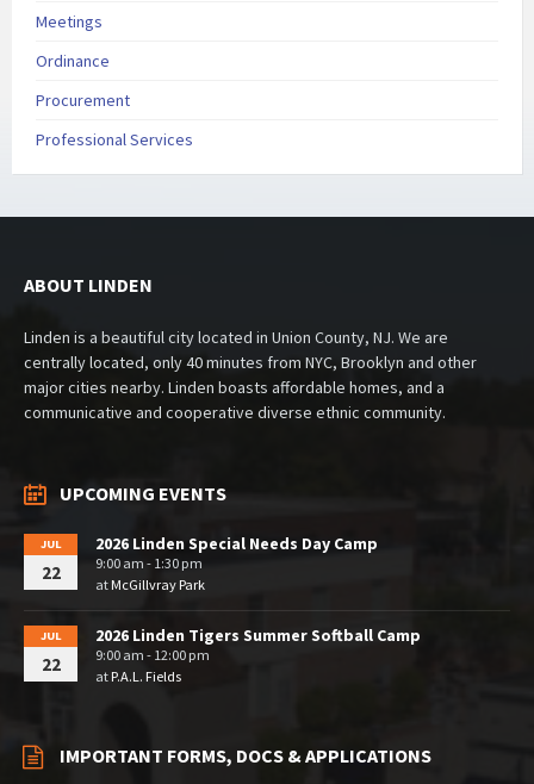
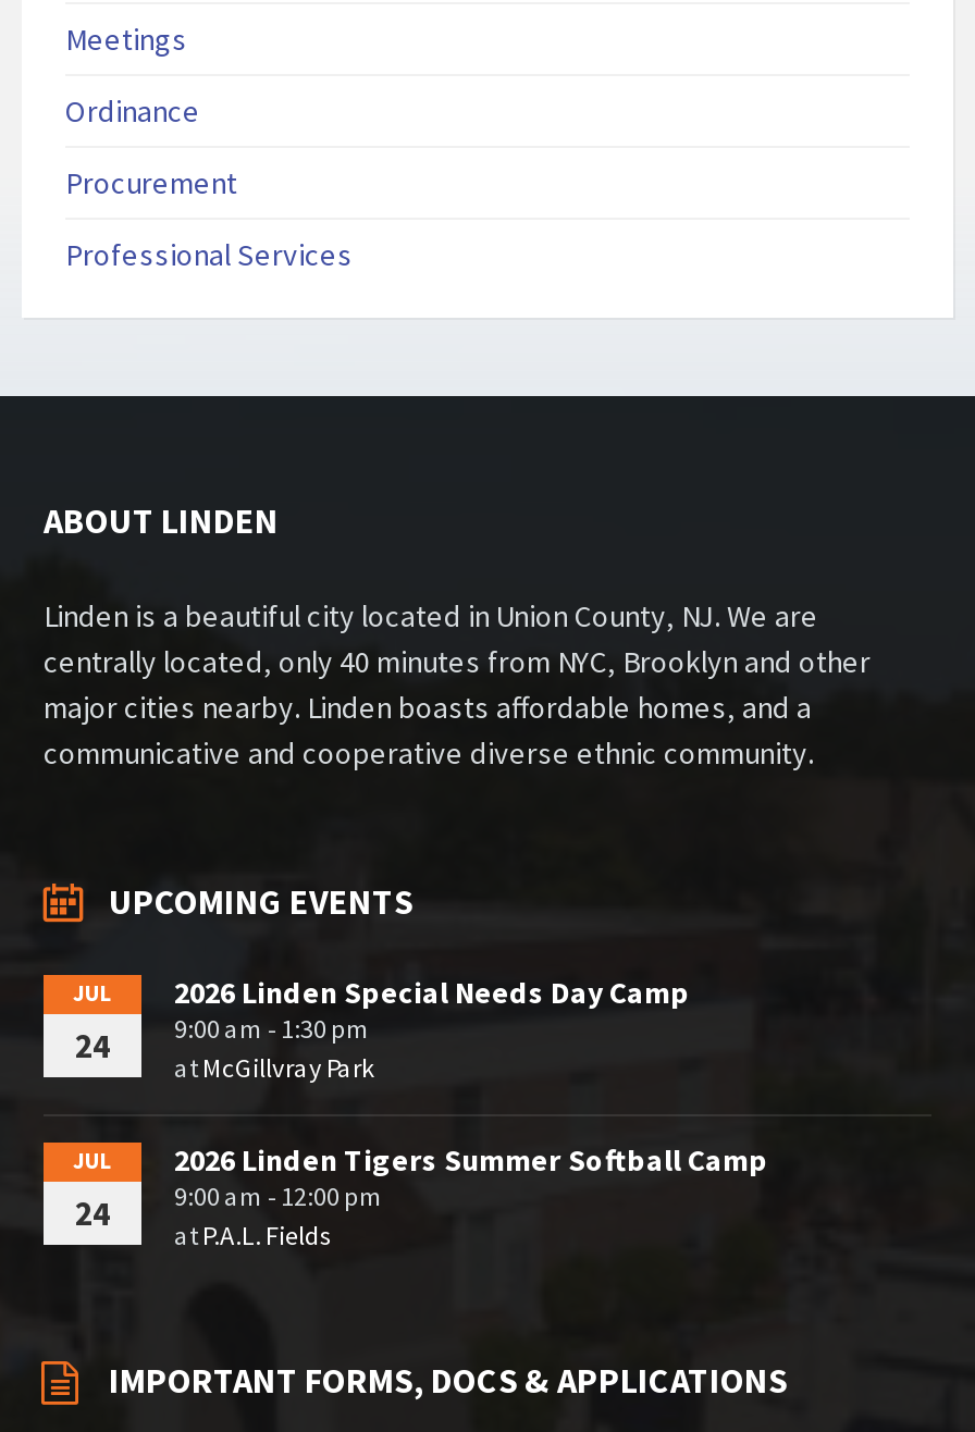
- 22 9:00 am - 1:30 pm
+ 24 9:00 am - 1:30 pm

- 22 9:00 am - 12:00 pm
+ 24 9:00 am - 12:00 pm
